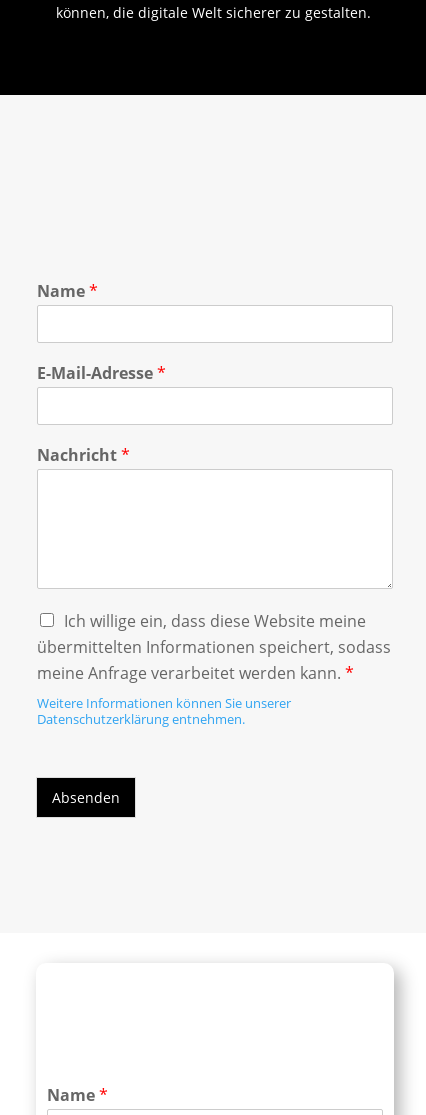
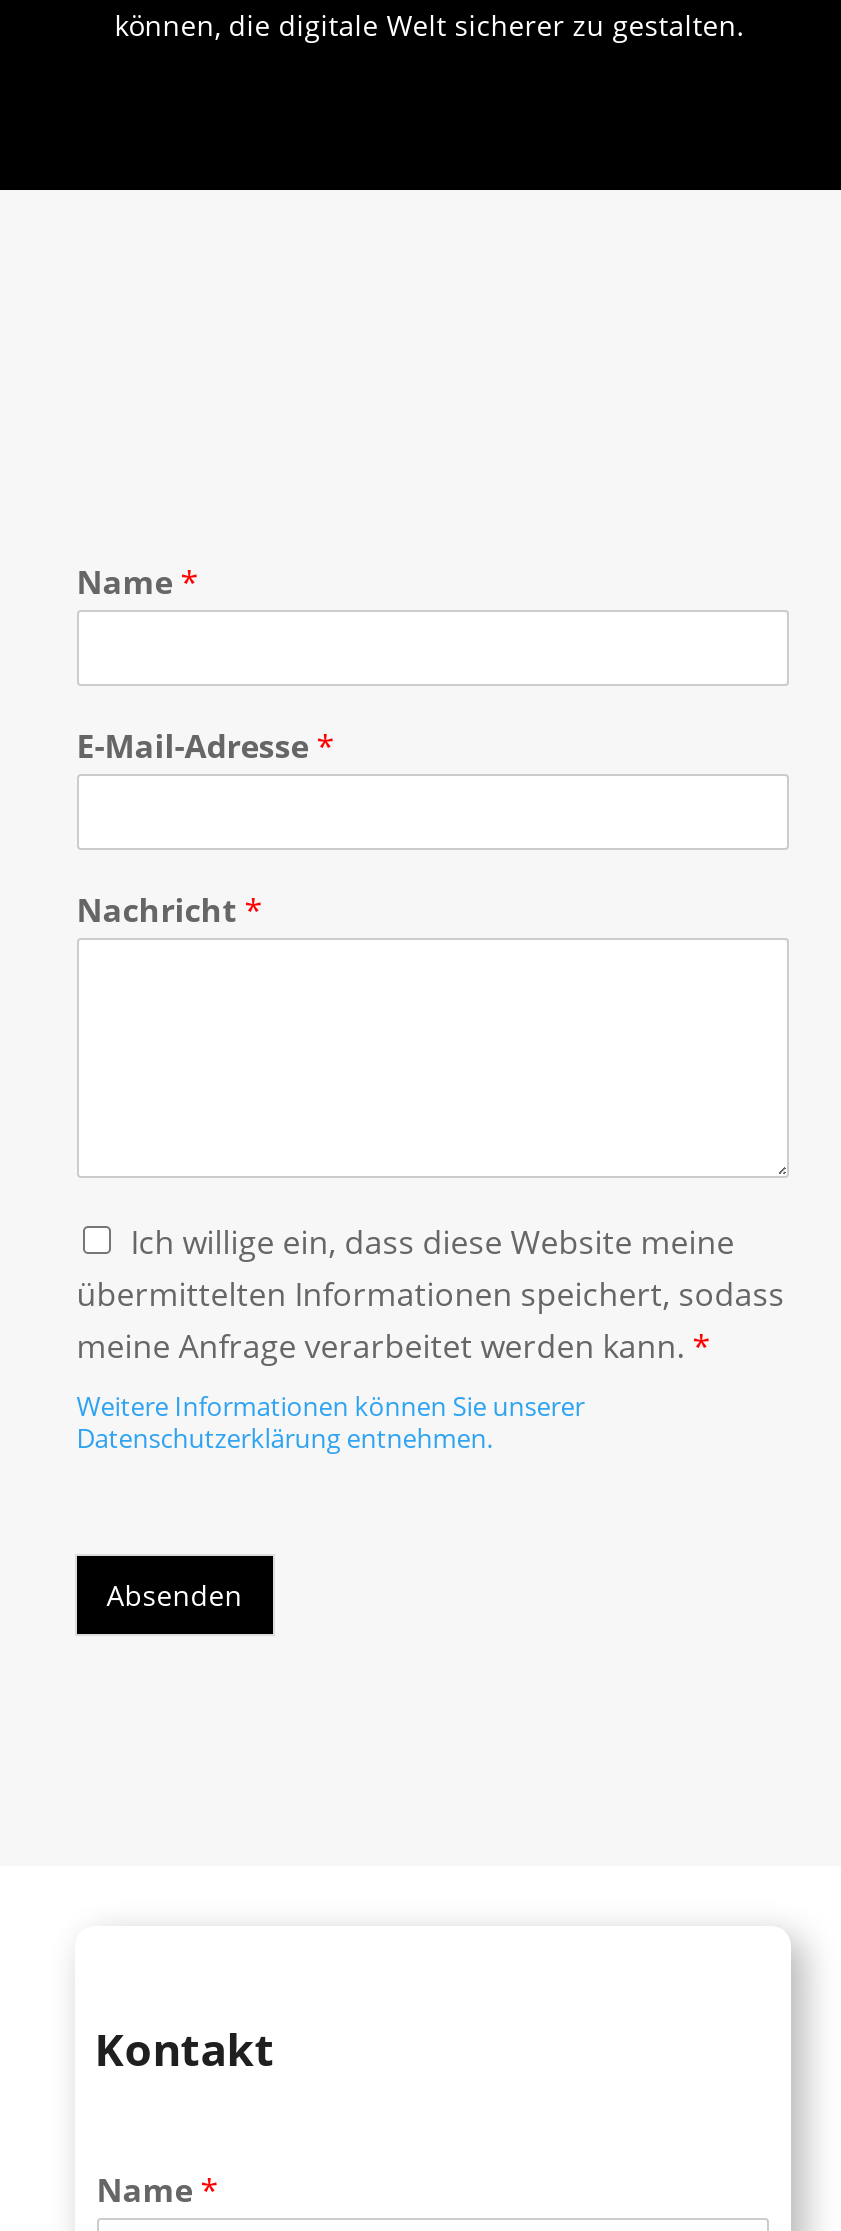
+ Kontakt
